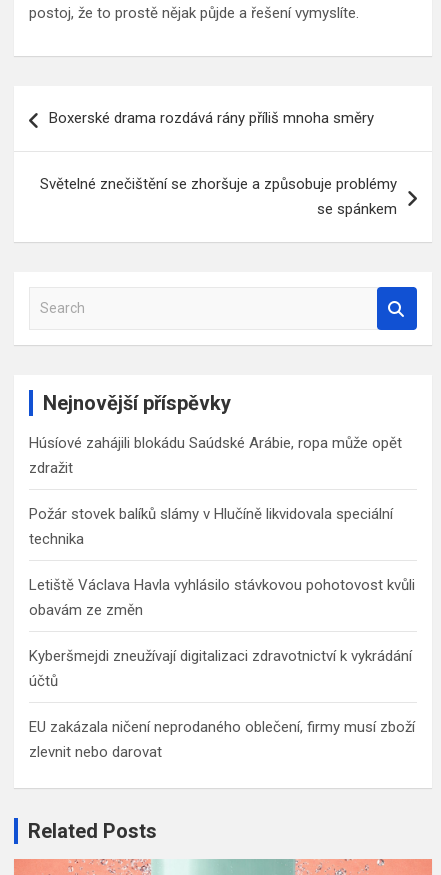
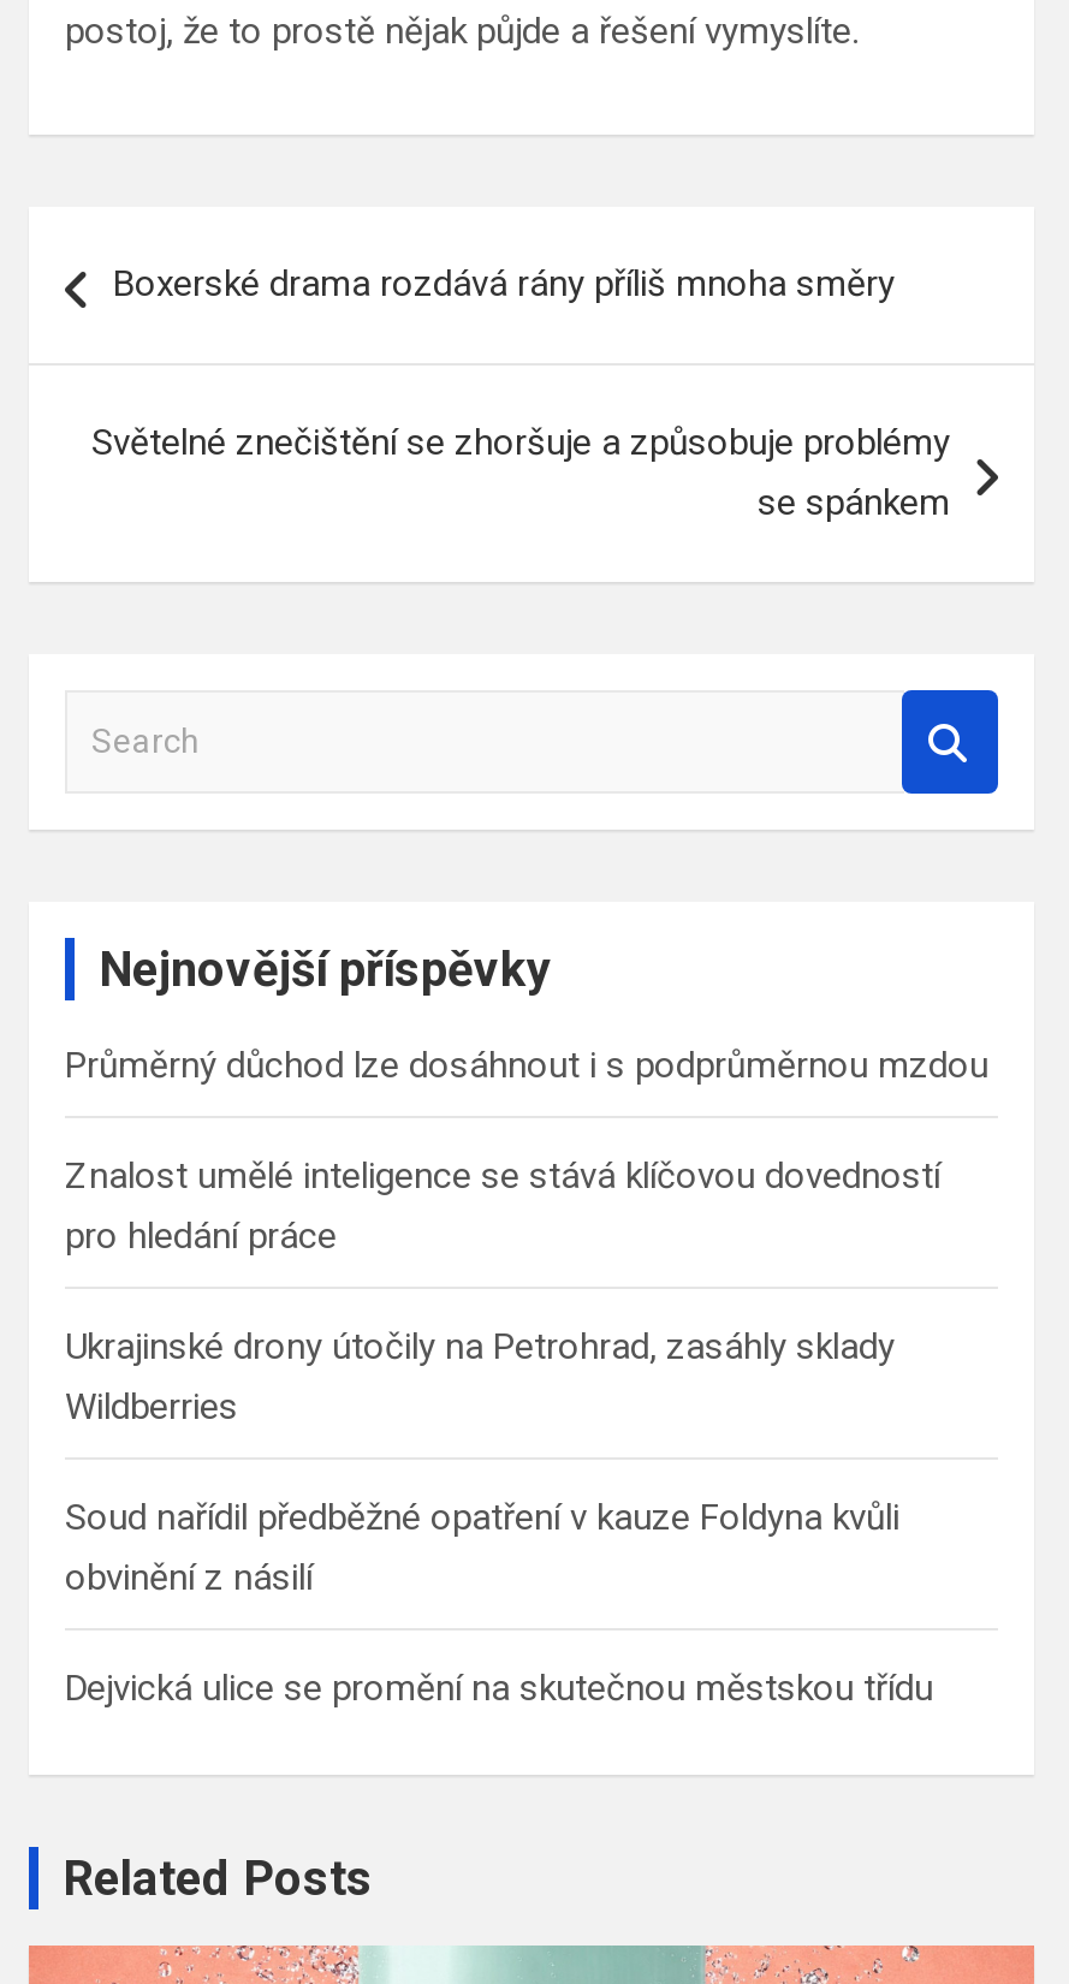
- Húsíové zahájili blokádu Saúdské Arábie, ropa může opět
- zdražit
+ Průměrný důchod lze dosáhnout i s podprůměrnou mzdou

- Požár stovek balíků slámy v Hlučíně likvidovala speciální
- technika
+ Znalost umělé inteligence se stává klíčovou dovedností
+ pro hledání práce

- Letiště Václava Havla vyhlásilo stávkovou pohotovost kvůli
- obavám ze změn
+ Ukrajinské drony útočily na Petrohrad, zasáhly sklady
+ Wildberries

- Kyberšmejdi zneužívají digitalizaci zdravotnictví k vykrádání
- účtů
+ Soud nařídil předběžné opatření v kauze Foldyna kvůli
+ obvinění z násilí

- EU zakázala ničení neprodaného oblečení, firmy musí zboží
- zlevnit nebo darovat
+ Dejvická ulice se promění na skutečnou městskou třídu
